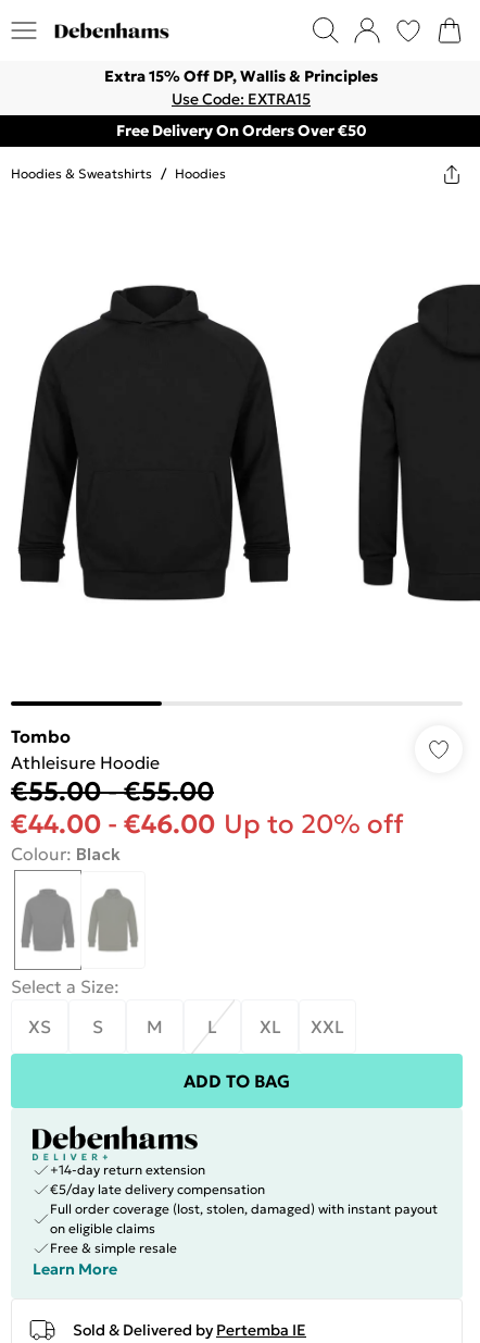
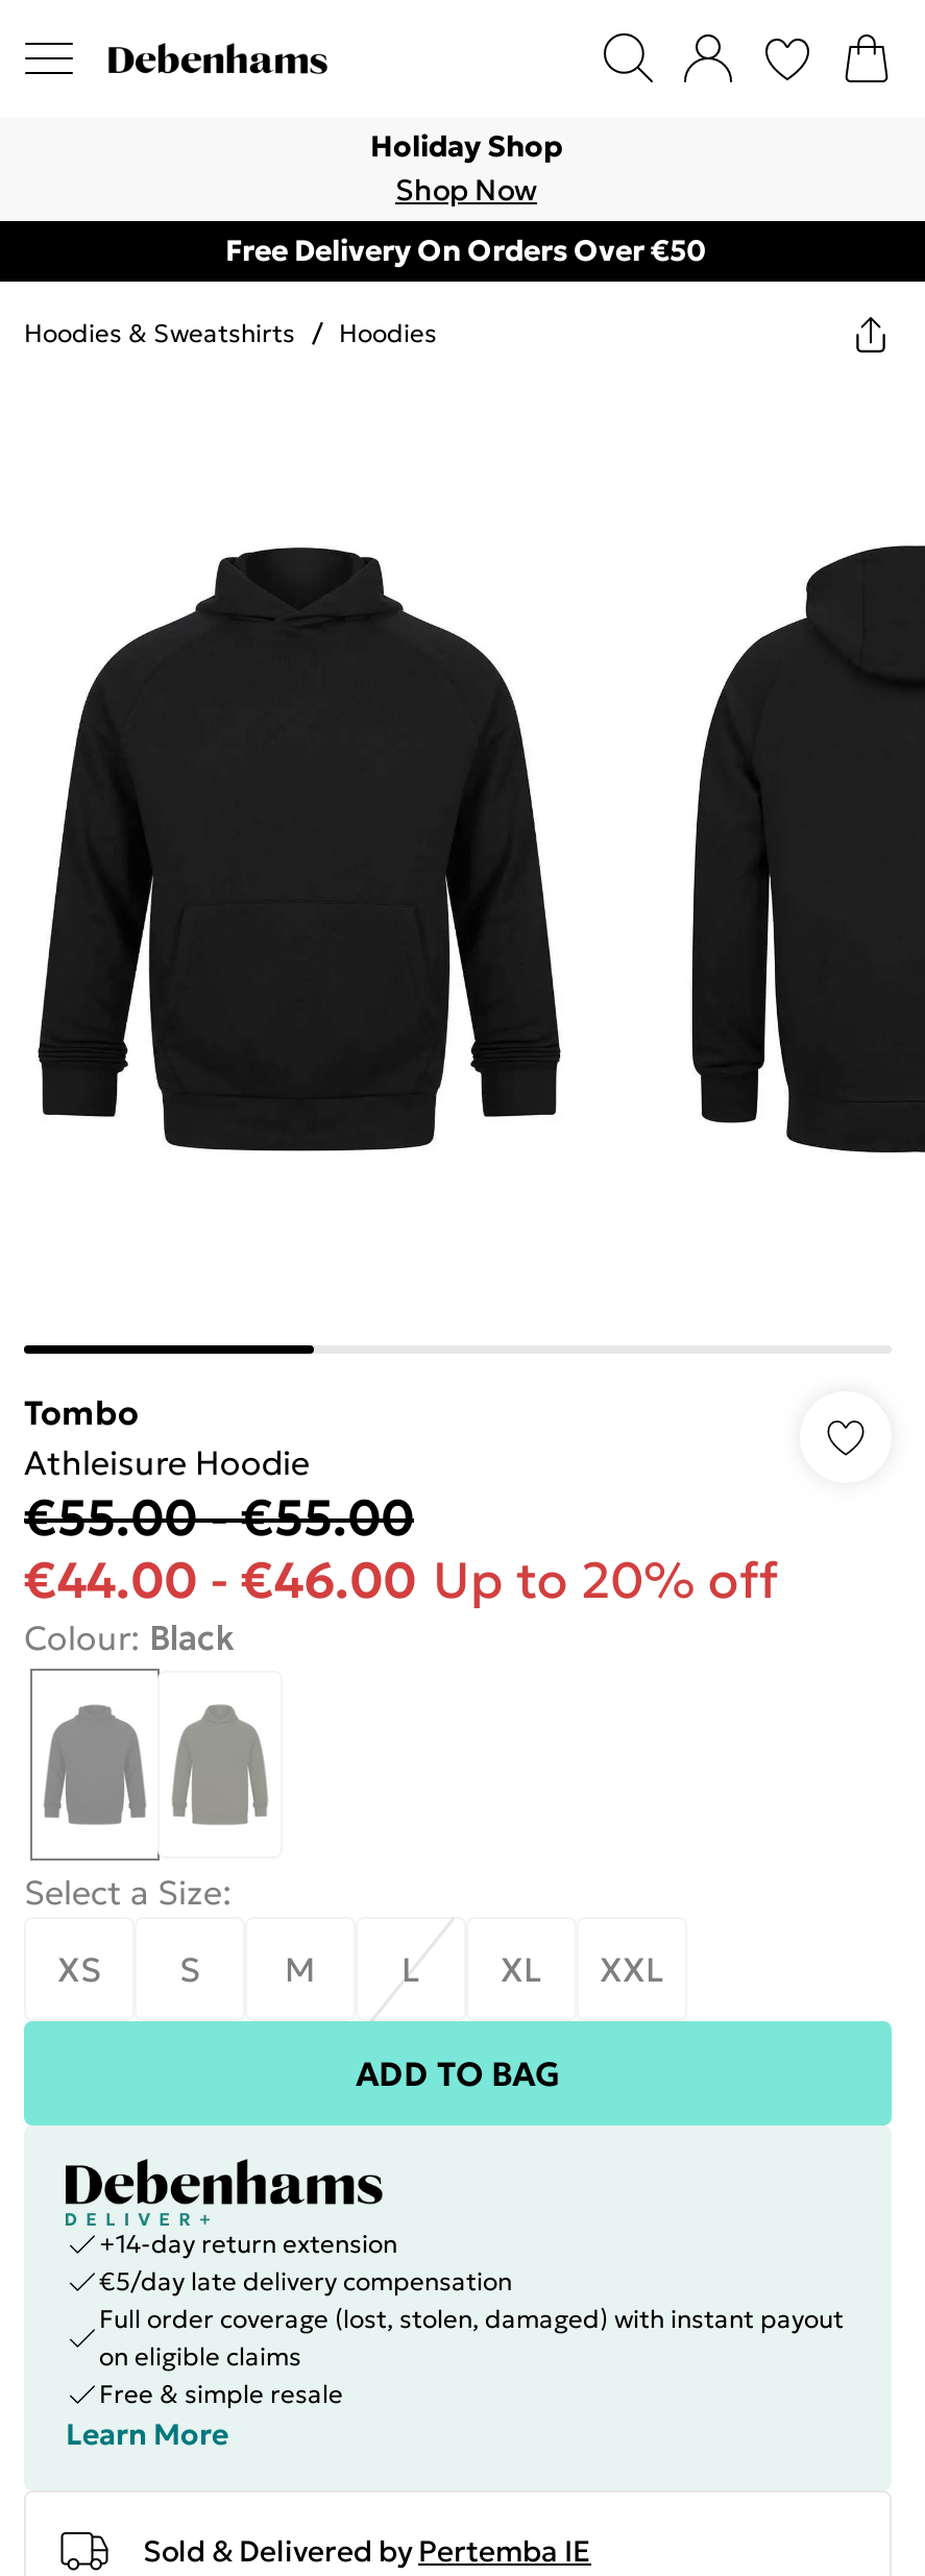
- Extra 15% Off DP, Wallis & Principles
- Use Code: EXTRA15
+ Holiday Shop
+ Shop Now
